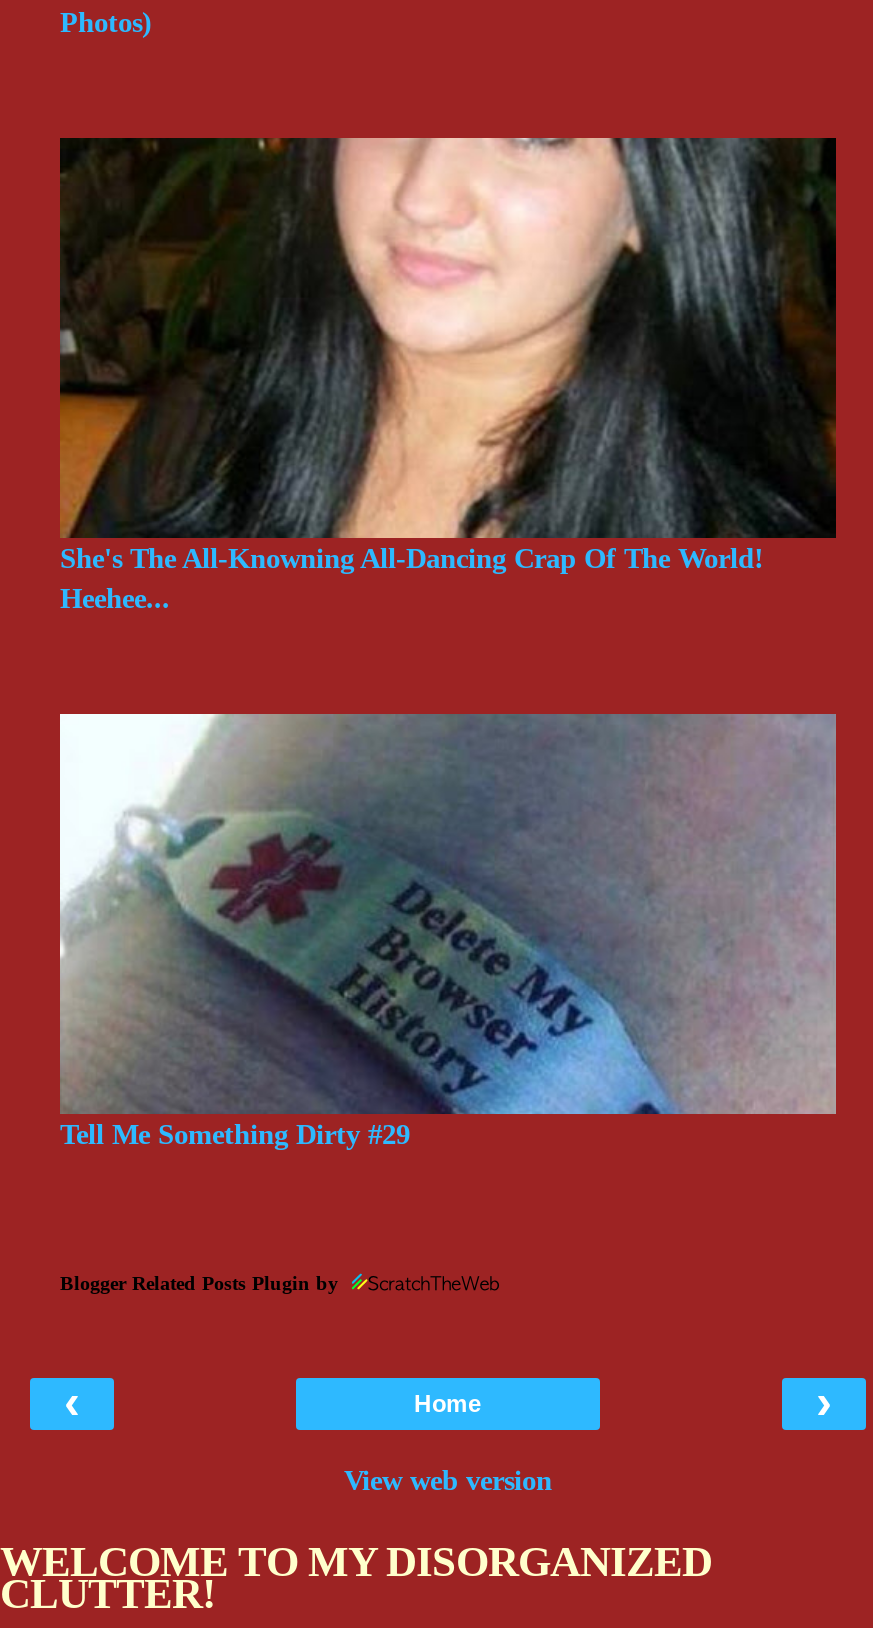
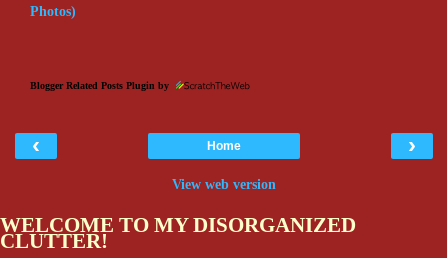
- [image]
- She's The All-Knowning All-Dancing Crap Of The World!
- Heehee...

- [image]
- Tell Me Something Dirty #29
